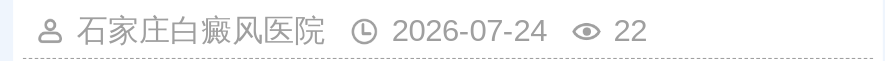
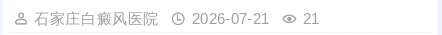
- 2026-07-24
- 22
+ 2026-07-21
+ 21
